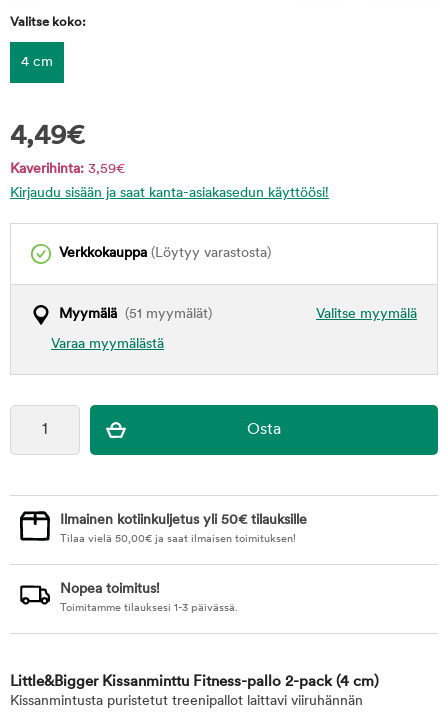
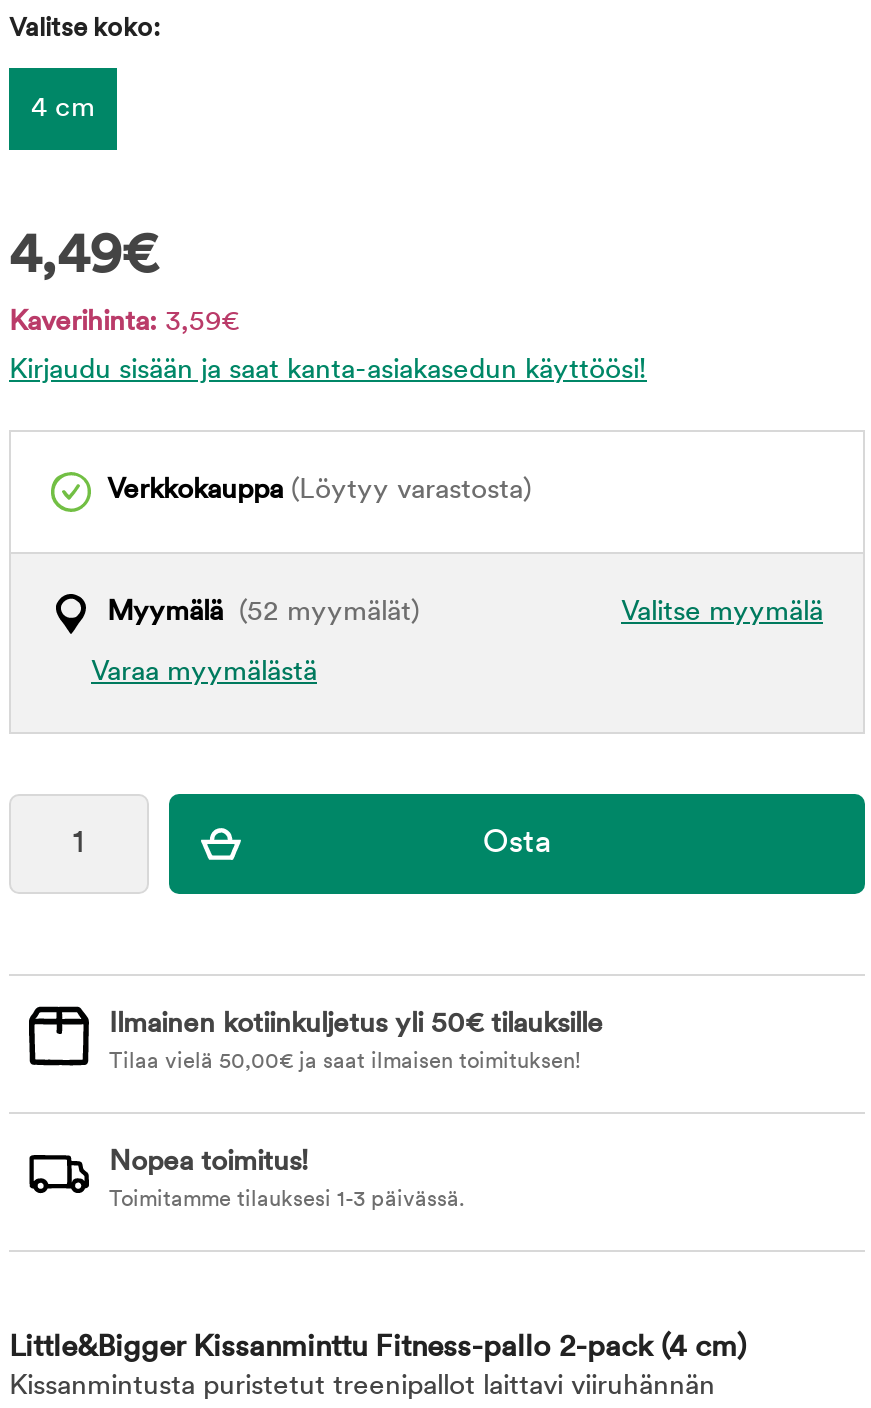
- Myymälä (51 myymälät)
+ Myymälä (52 myymälät)
